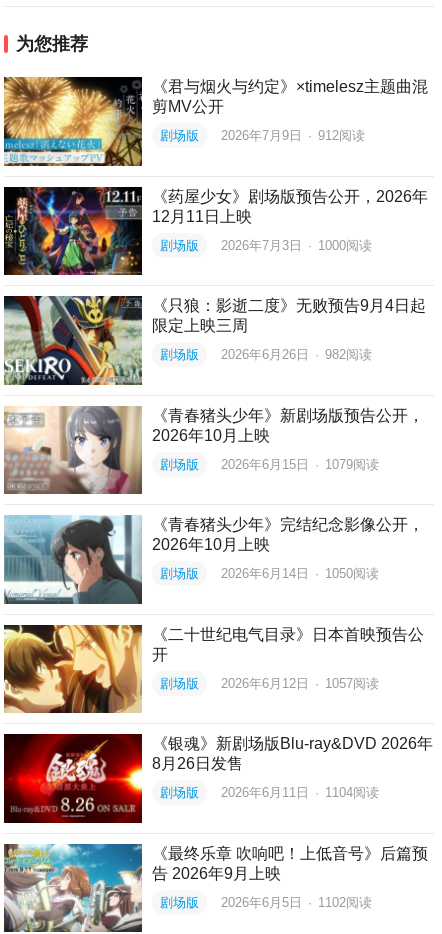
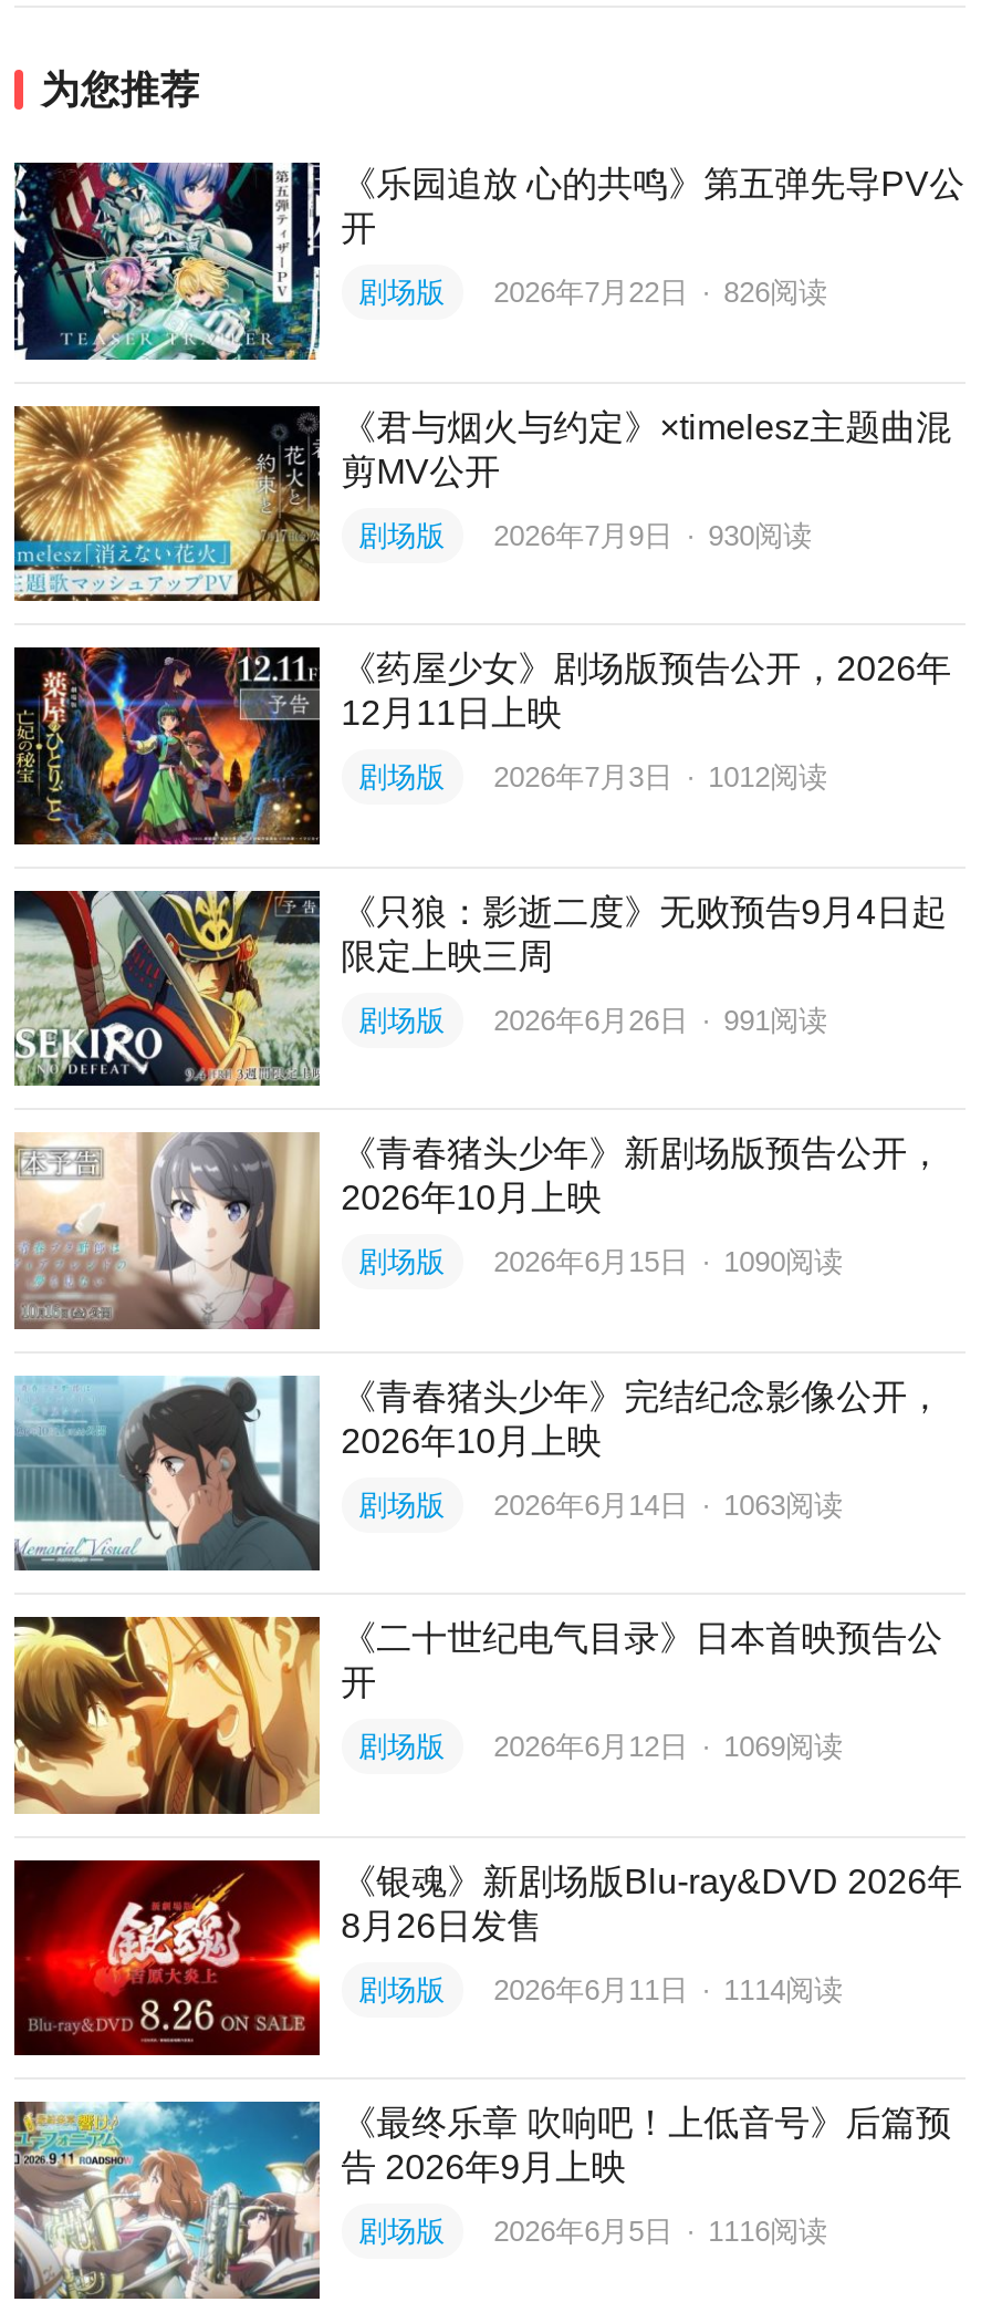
+ [image]
+ 《乐园追放 心的共鸣》第五弹先导PV公
+ 开
+ 剧场版
+ 2026年7月22日 · 826阅读

- 剧场版 2026年7月9日 · 912阅读
+ 剧场版 2026年7月9日 · 930阅读

- 剧场版 2026年7月3日 · 1000阅读
+ 剧场版 2026年7月3日 · 1012阅读

- 剧场版 2026年6月26日 · 982阅读
+ 剧场版 2026年6月26日 · 991阅读

- 剧场版 2026年6月15日 · 1079阅读
+ 剧场版 2026年6月15日 · 1090阅读

- 剧场版 2026年6月14日 · 1050阅读
+ 剧场版 2026年6月14日 · 1063阅读

- 剧场版 2026年6月12日 · 1057阅读
+ 剧场版 2026年6月12日 · 1069阅读

- 剧场版 2026年6月11日 · 1104阅读
+ 剧场版 2026年6月11日 · 1114阅读

- 剧场版 2026年6月5日 · 1102阅读
+ 剧场版 2026年6月5日 · 1116阅读
